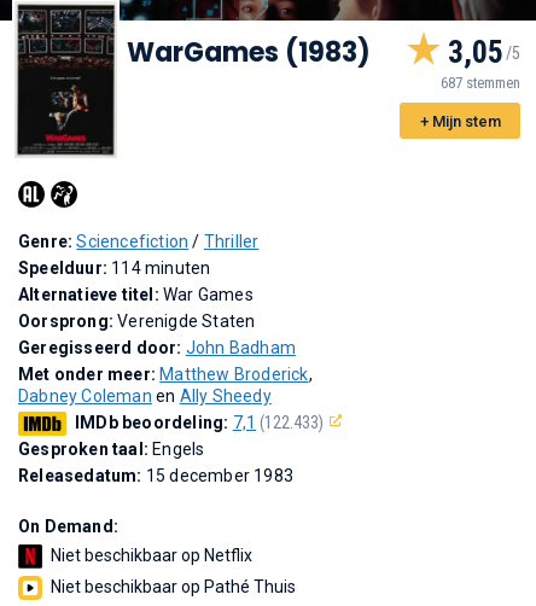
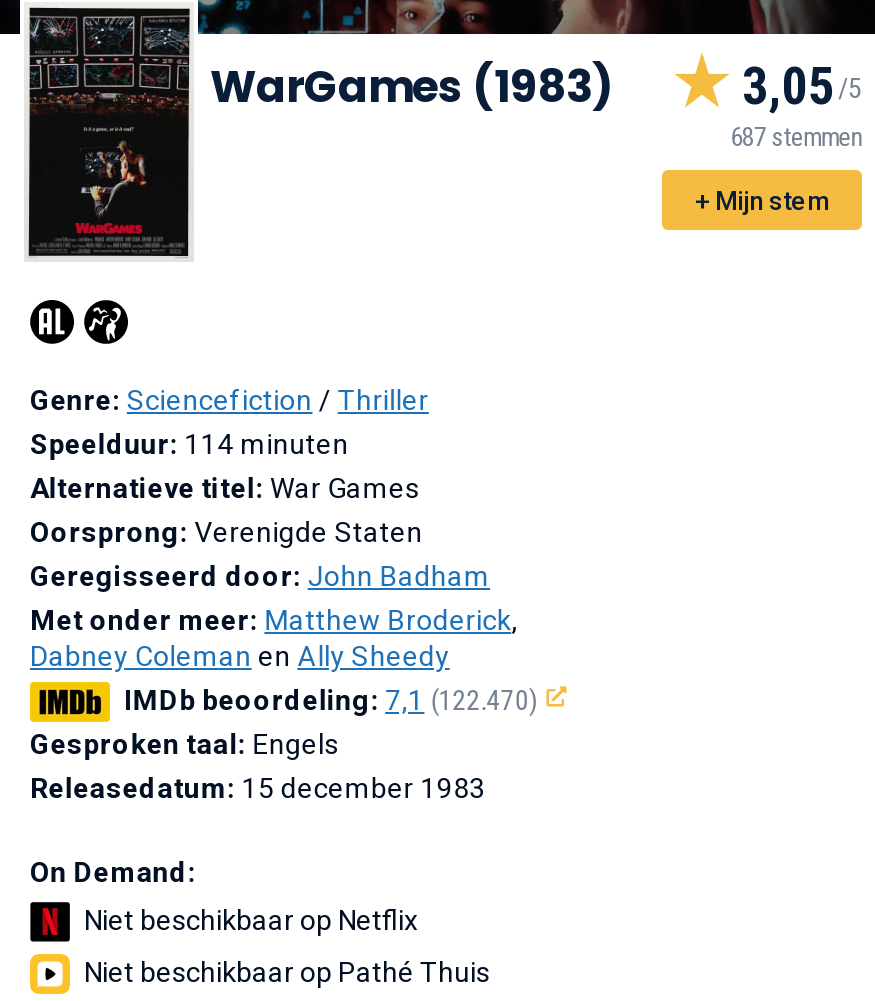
- IMDb beoordeling: 7,1 (122.433)
+ IMDb beoordeling: 7,1 (122.470)
